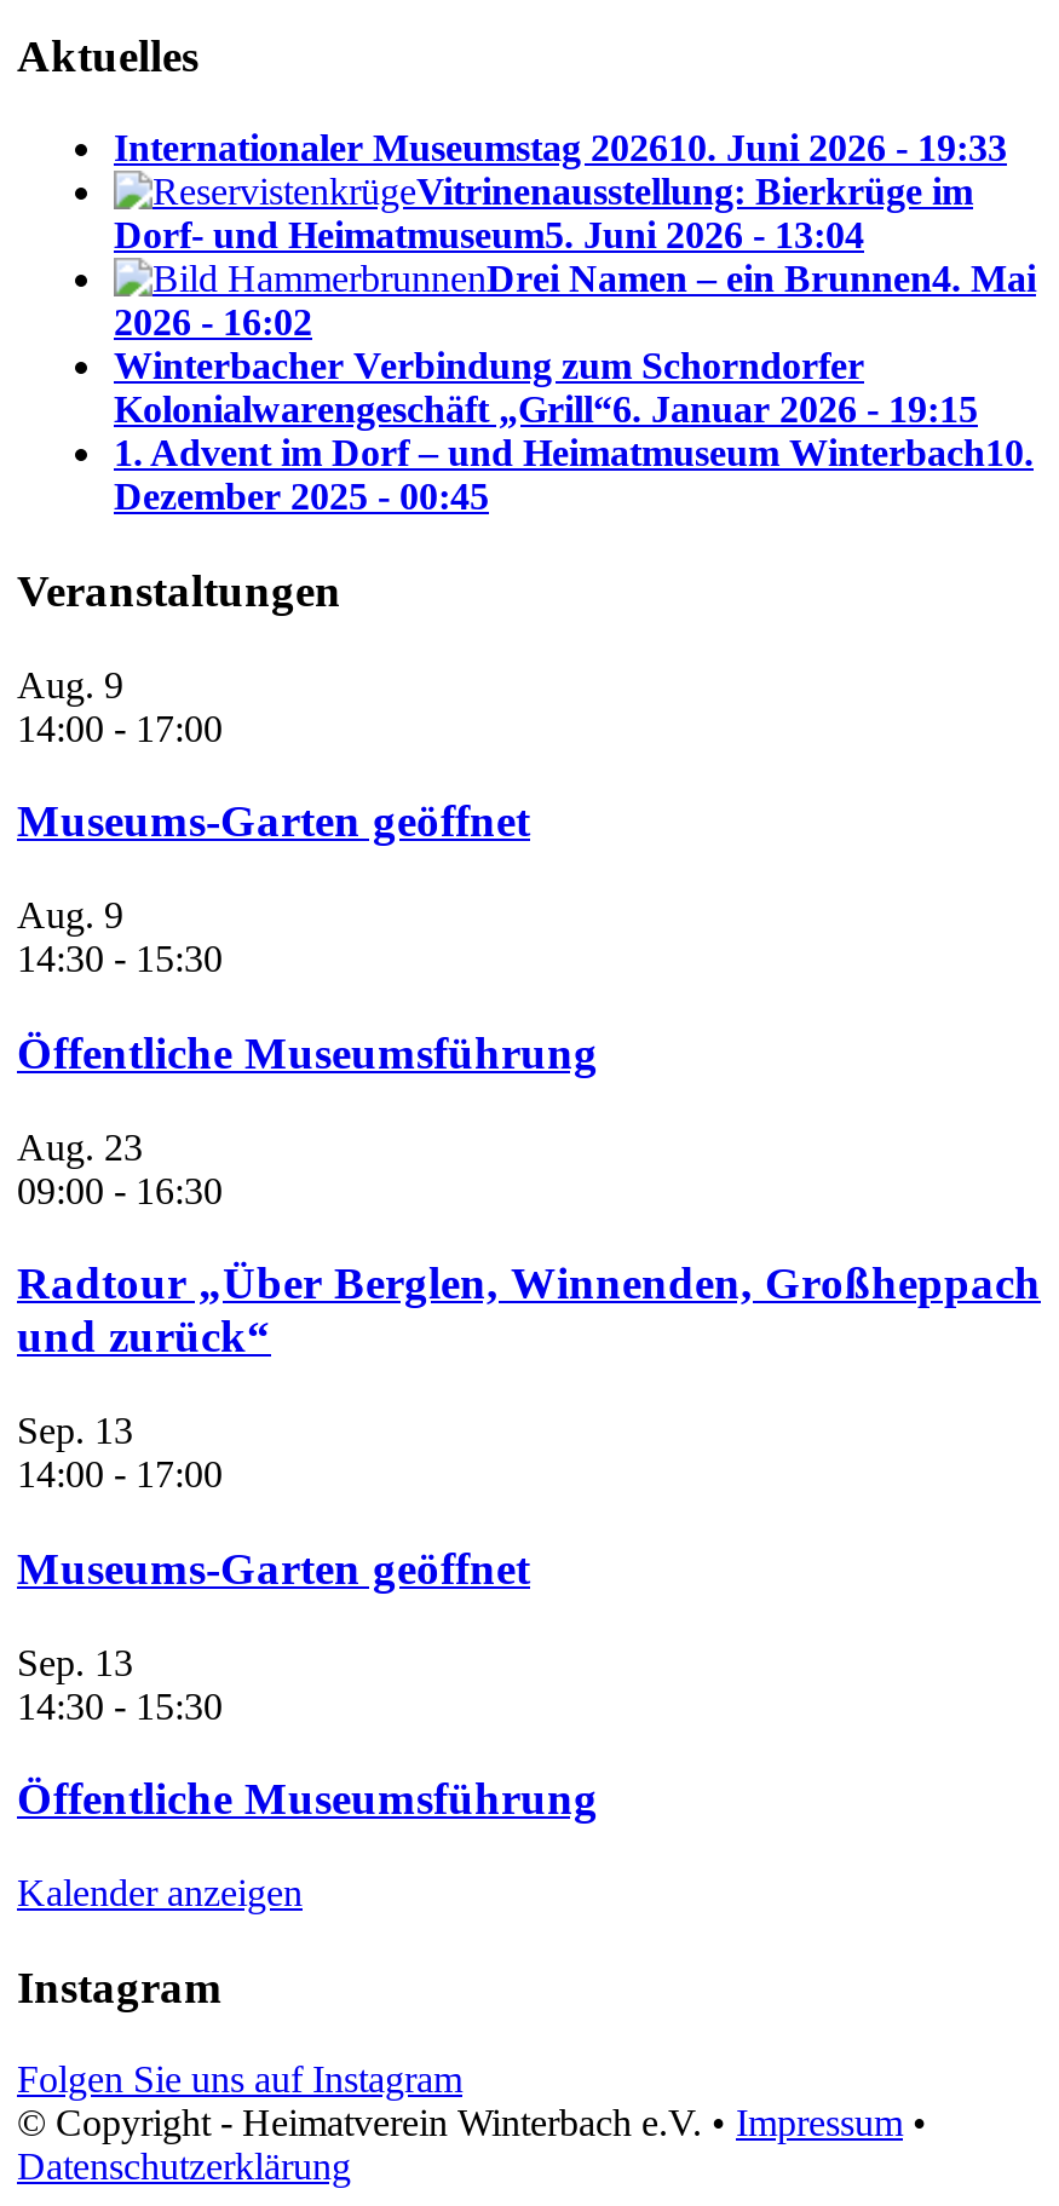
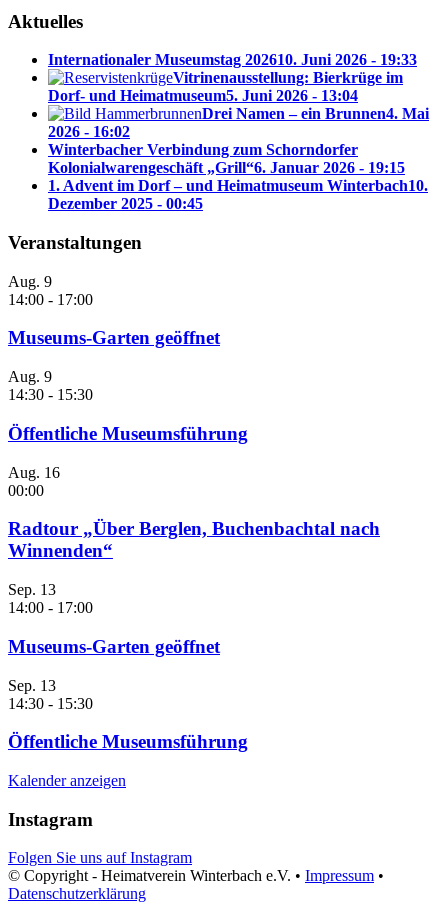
- Aug. 23
- 09:00 - 16:30
+ Aug. 16
+ 00:00

- Radtour „Über Berglen, Winnenden, Großheppach
- und zurück“
+ Radtour „Über Berglen, Buchenbachtal nach
+ Winnenden“
